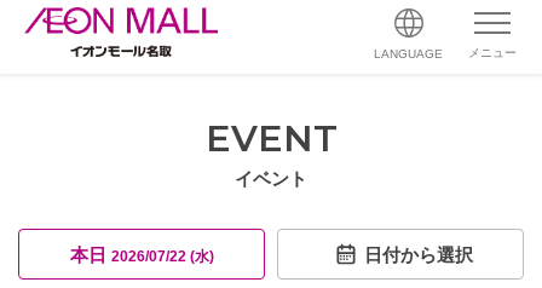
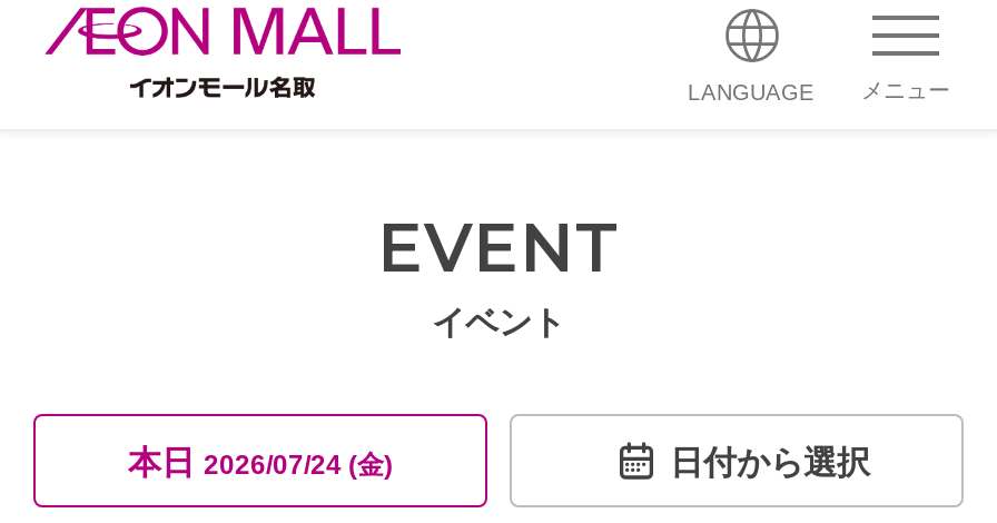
- 本日2026/07/22 (水)
+ 本日2026/07/24 (金)
